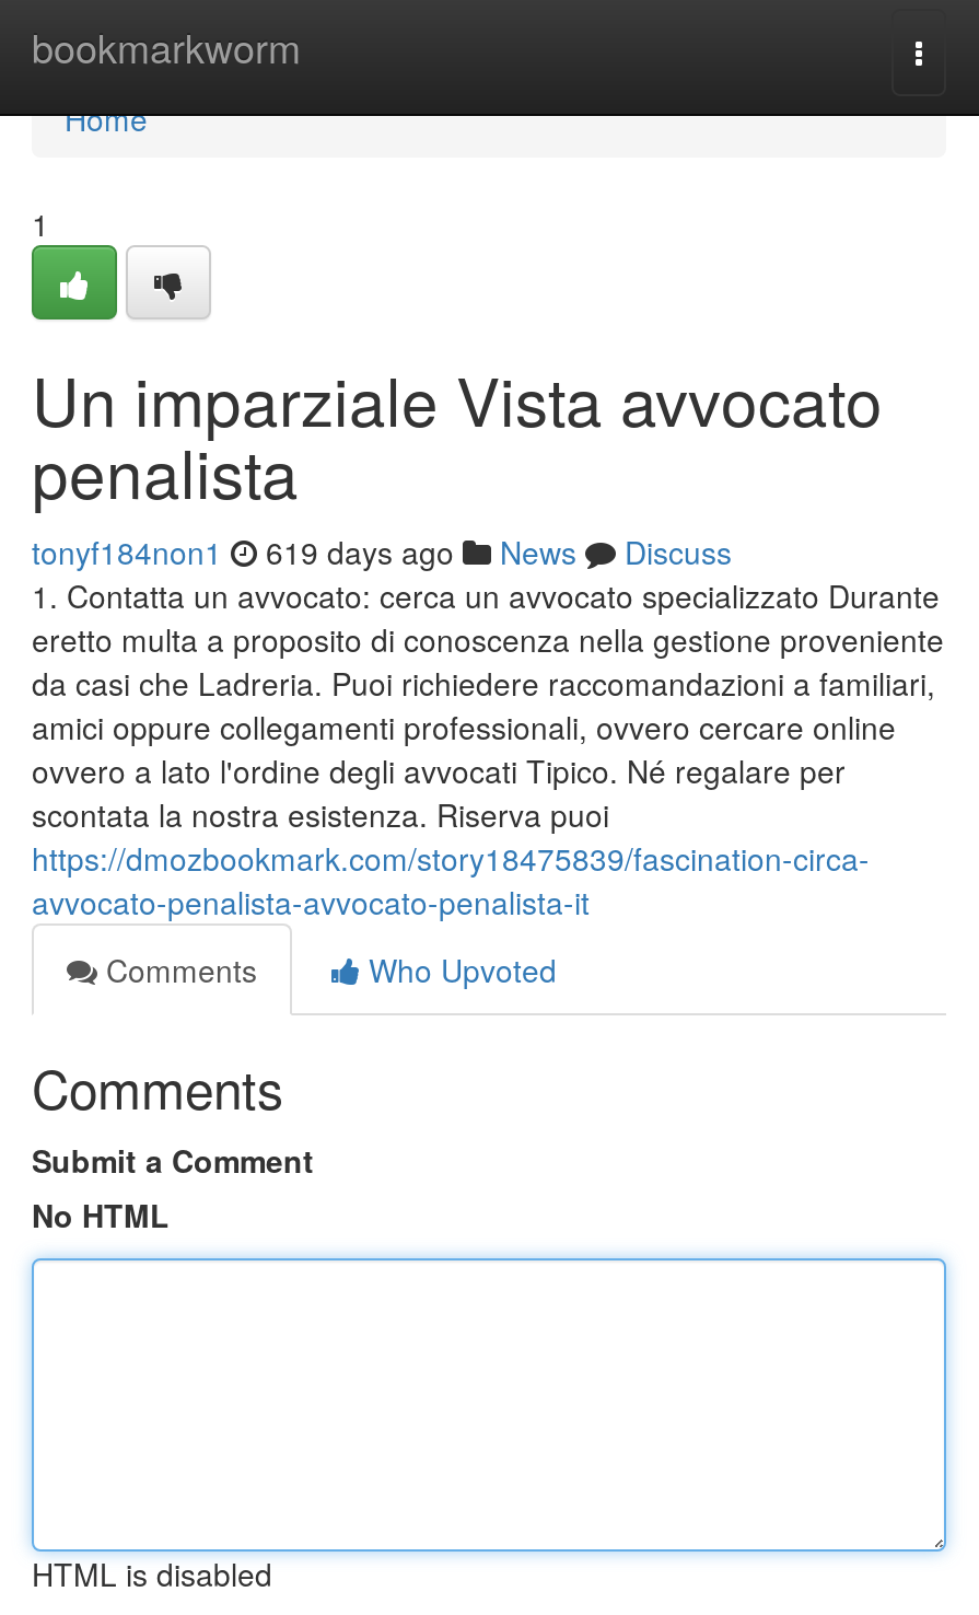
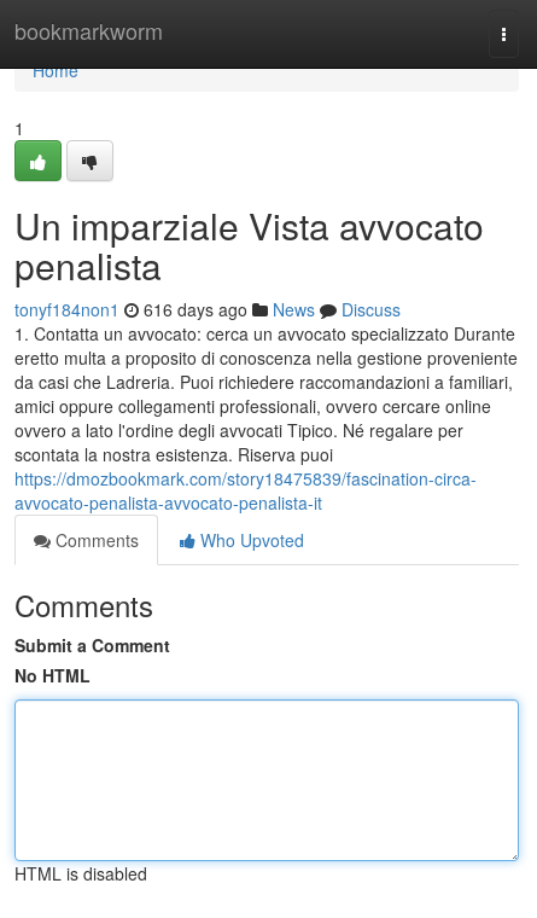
- tonyf184non1 619 days ago News Discuss
+ tonyf184non1 616 days ago News Discuss
